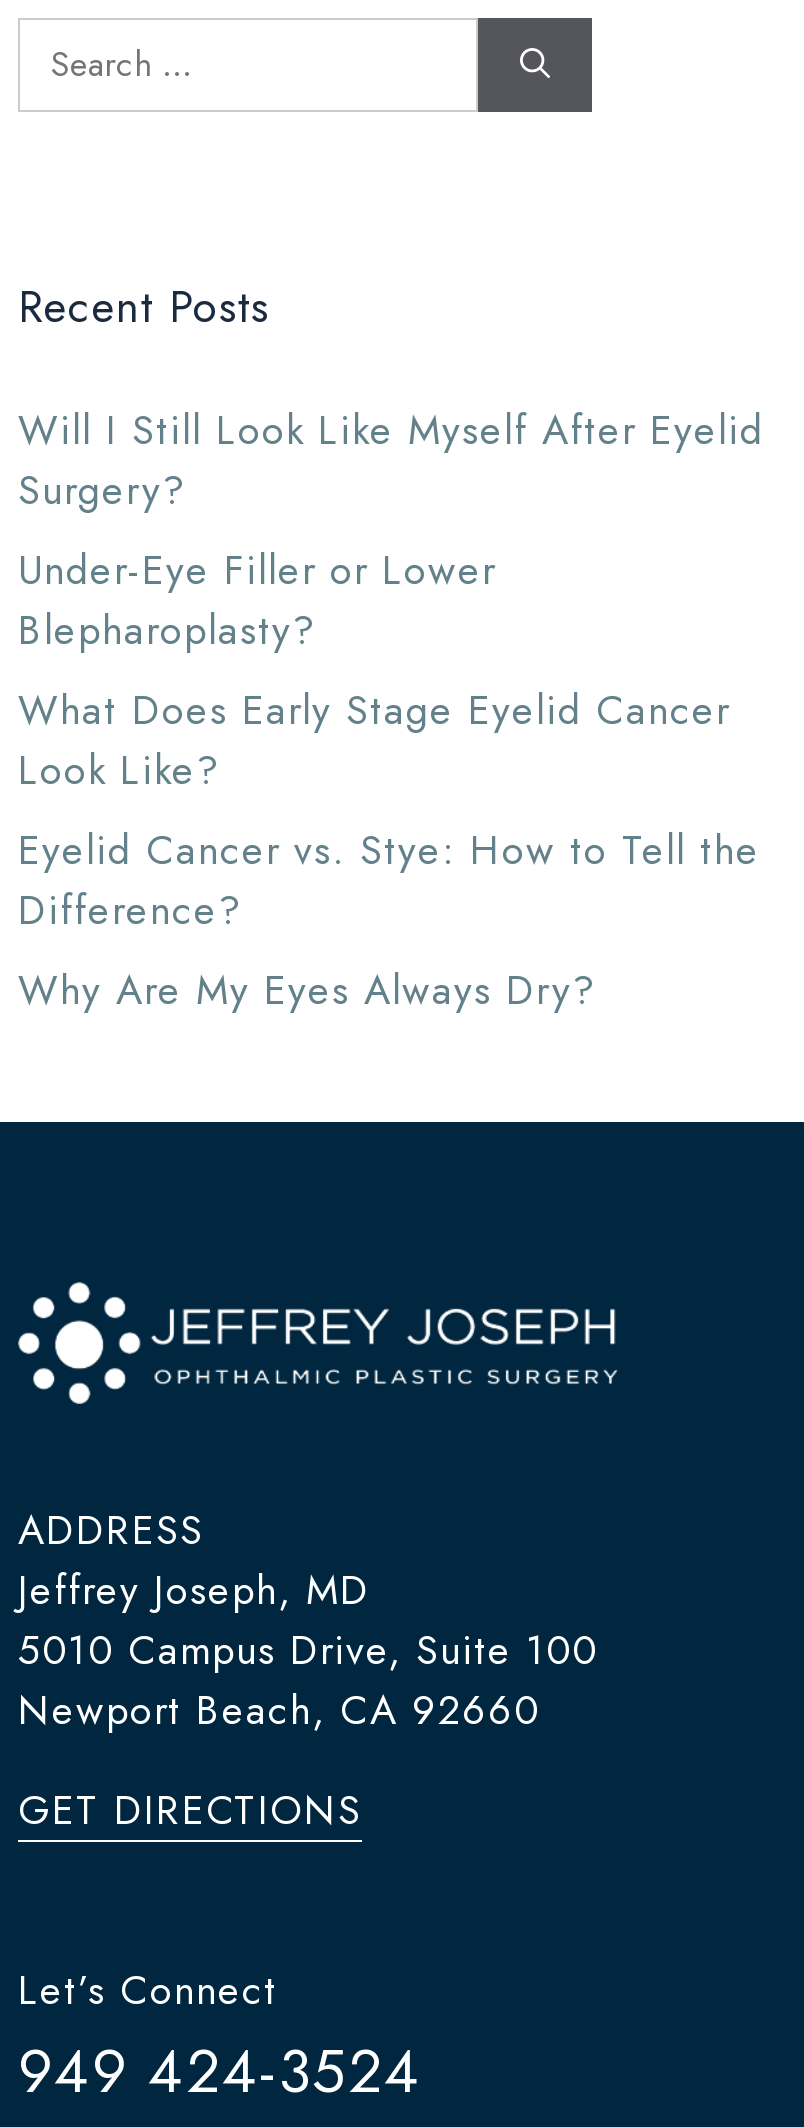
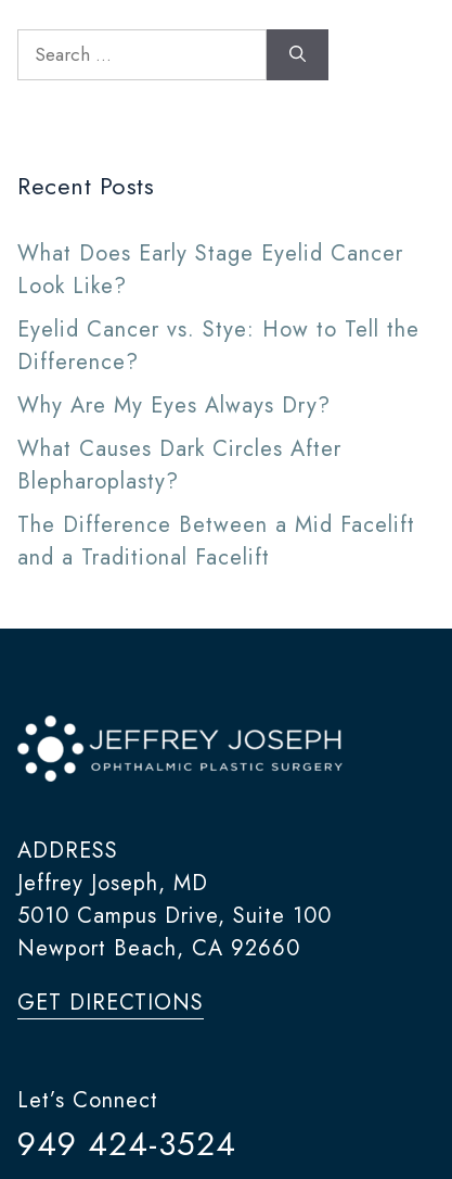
- Will I Still Look Like Myself After Eyelid
- Surgery?
- Under-Eye Filler or Lower

moved down: Blepharoplasty?

moved up: What Does Early Stage Eyelid Cancer | Look Like? | Eyelid Cancer vs. Stye: How to Tell the | Difference? | Why Are My Eyes Always Dry?

+ What Causes Dark Circles After
+ The Difference Between a Mid Facelift
+ and a Traditional Facelift
